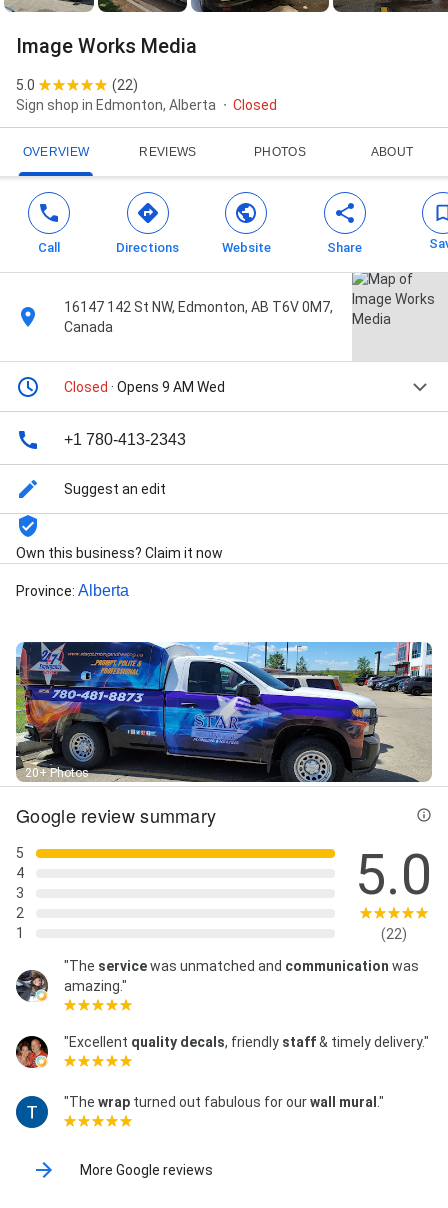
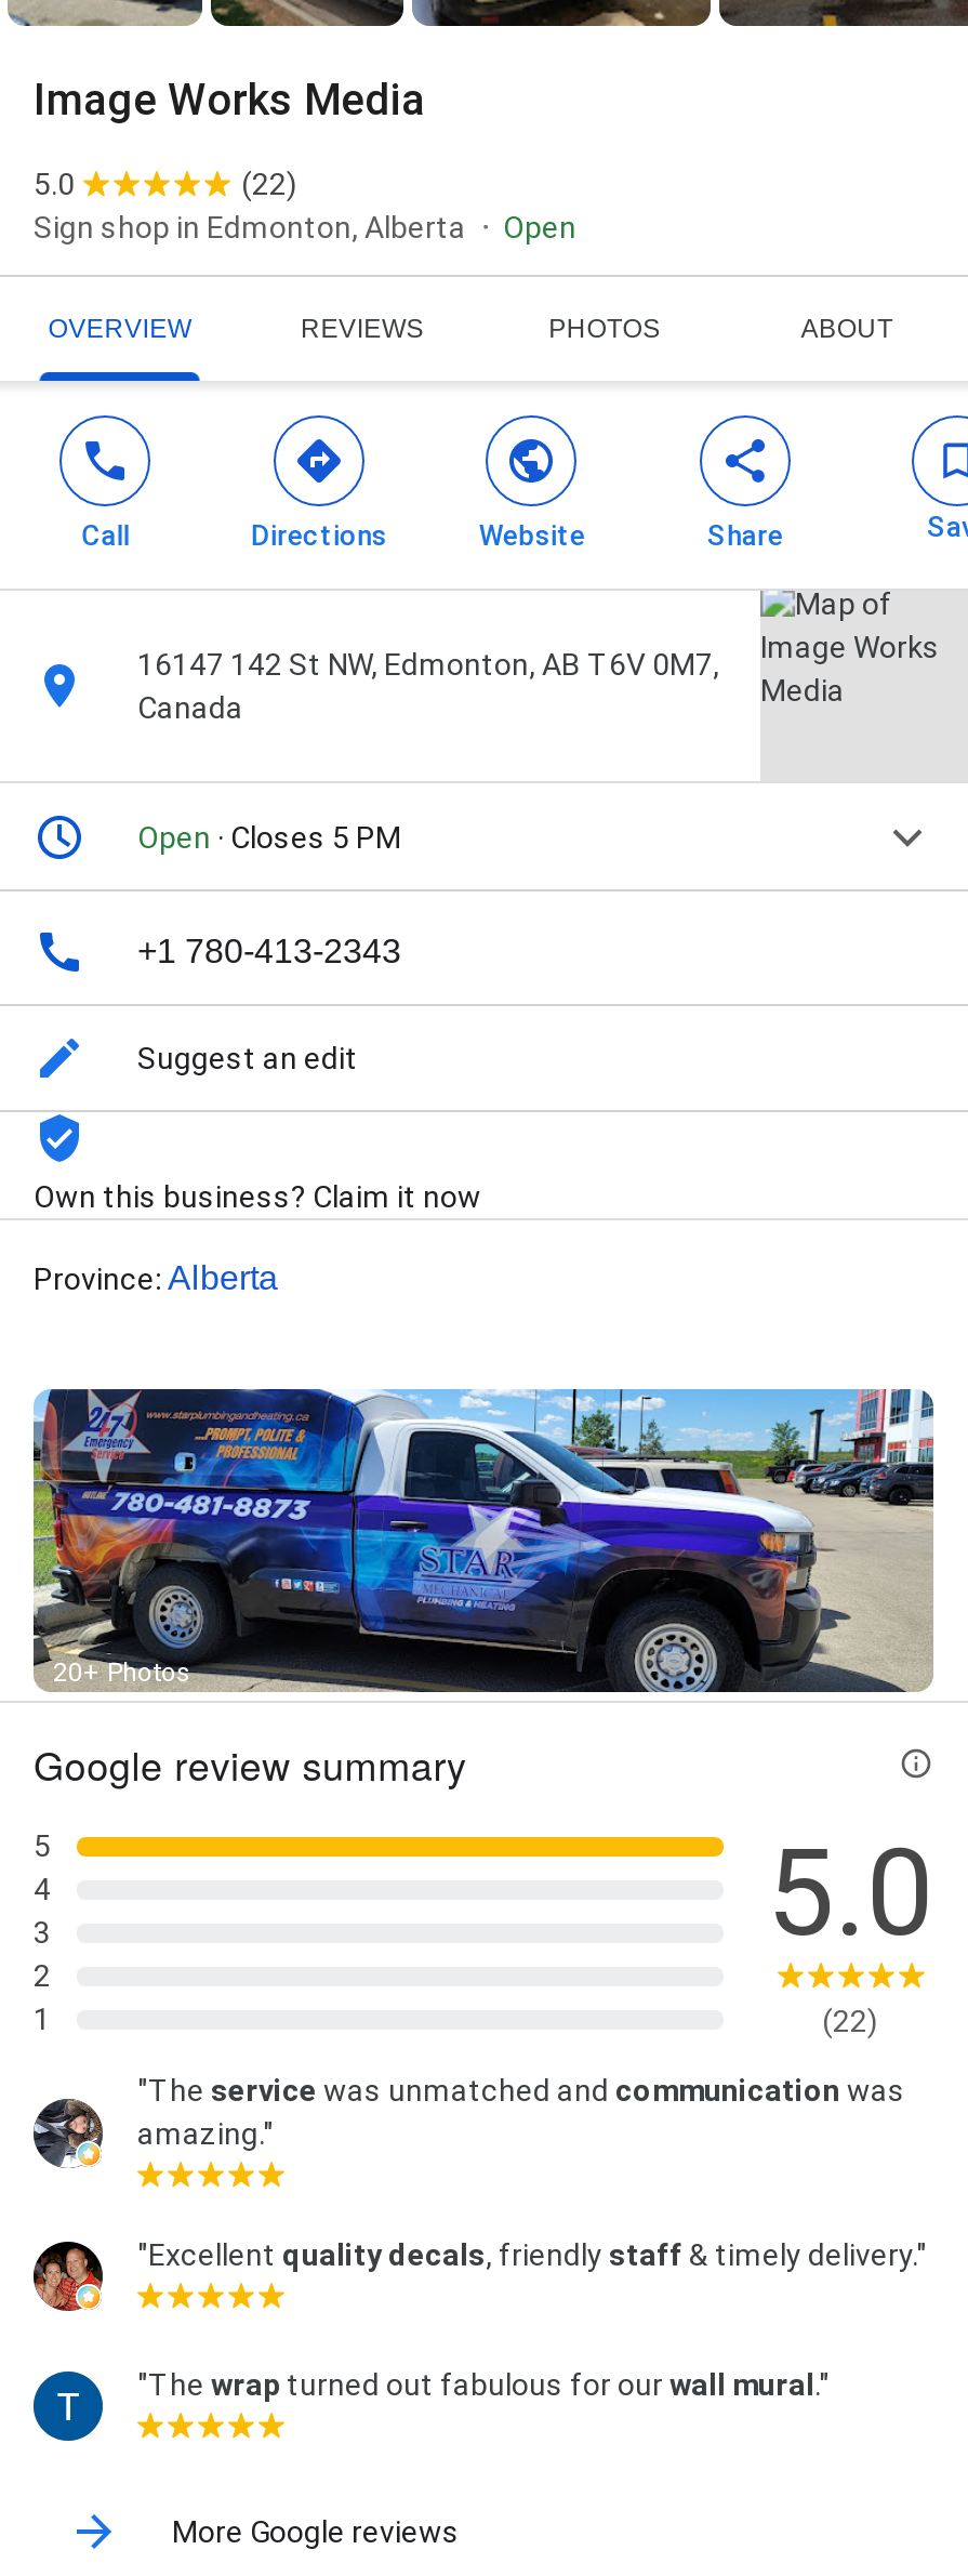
- Closed
+ Open

- Closed · Opens 9 AM Wed
+ Open · Closes 5 PM
